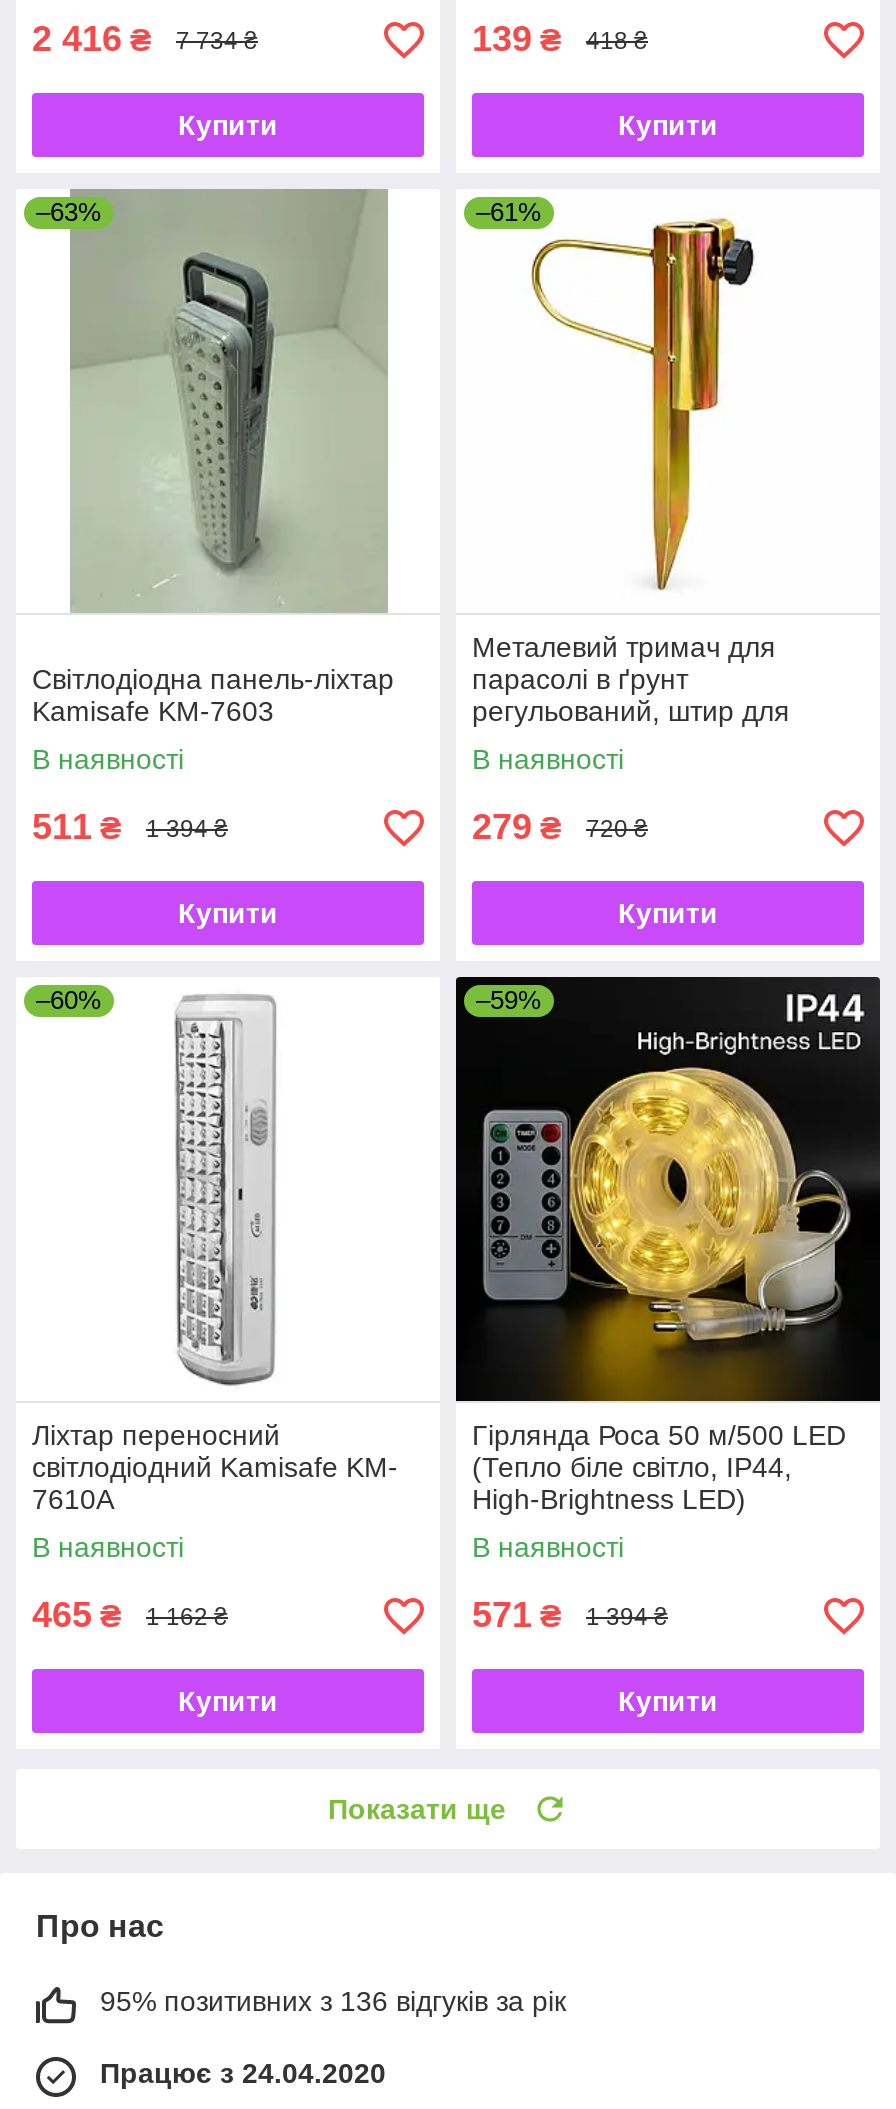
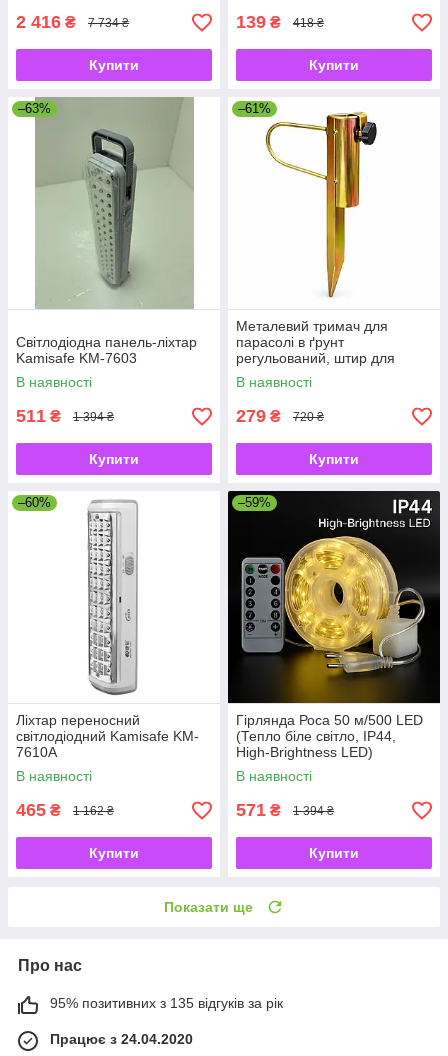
- 95% позитивних з 136 відгуків за рік
+ 95% позитивних з 135 відгуків за рік
